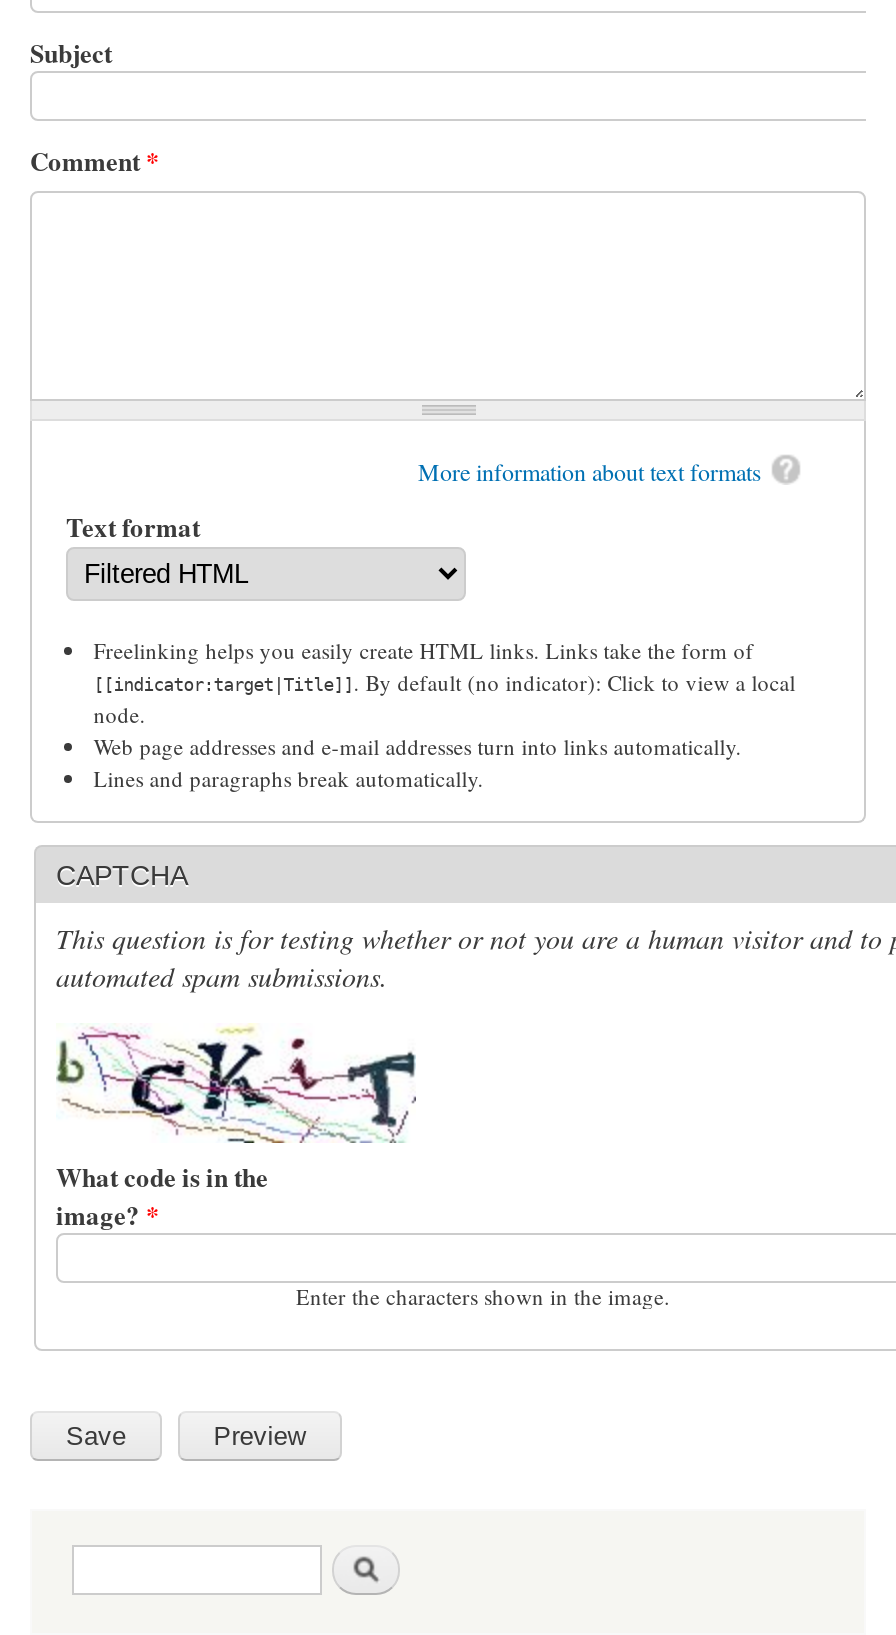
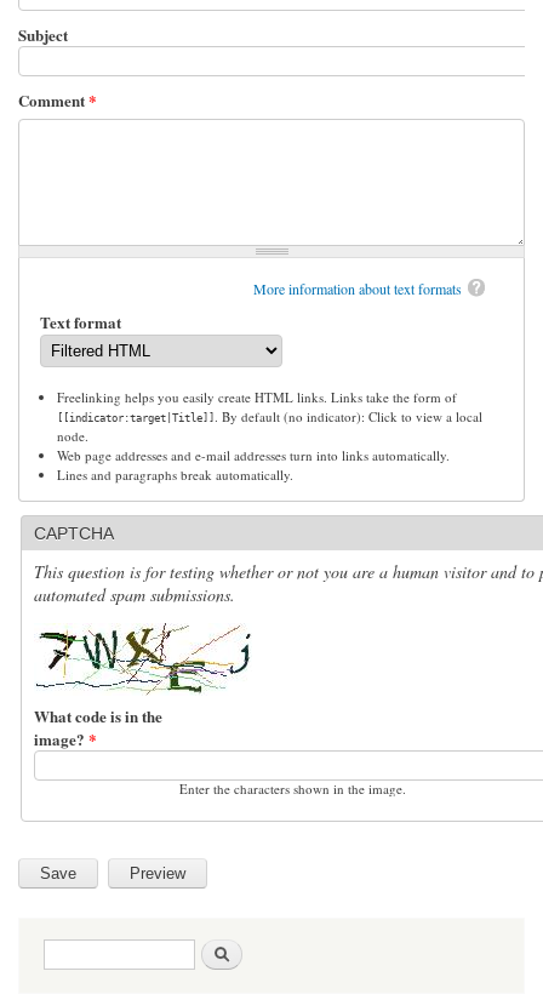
- [image]
+ [image]
